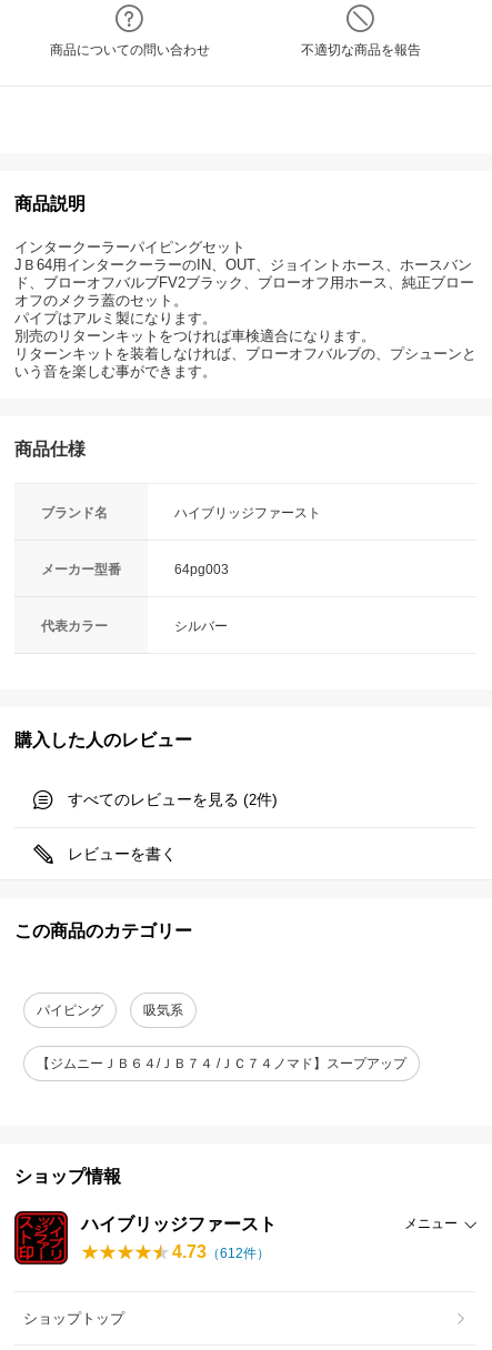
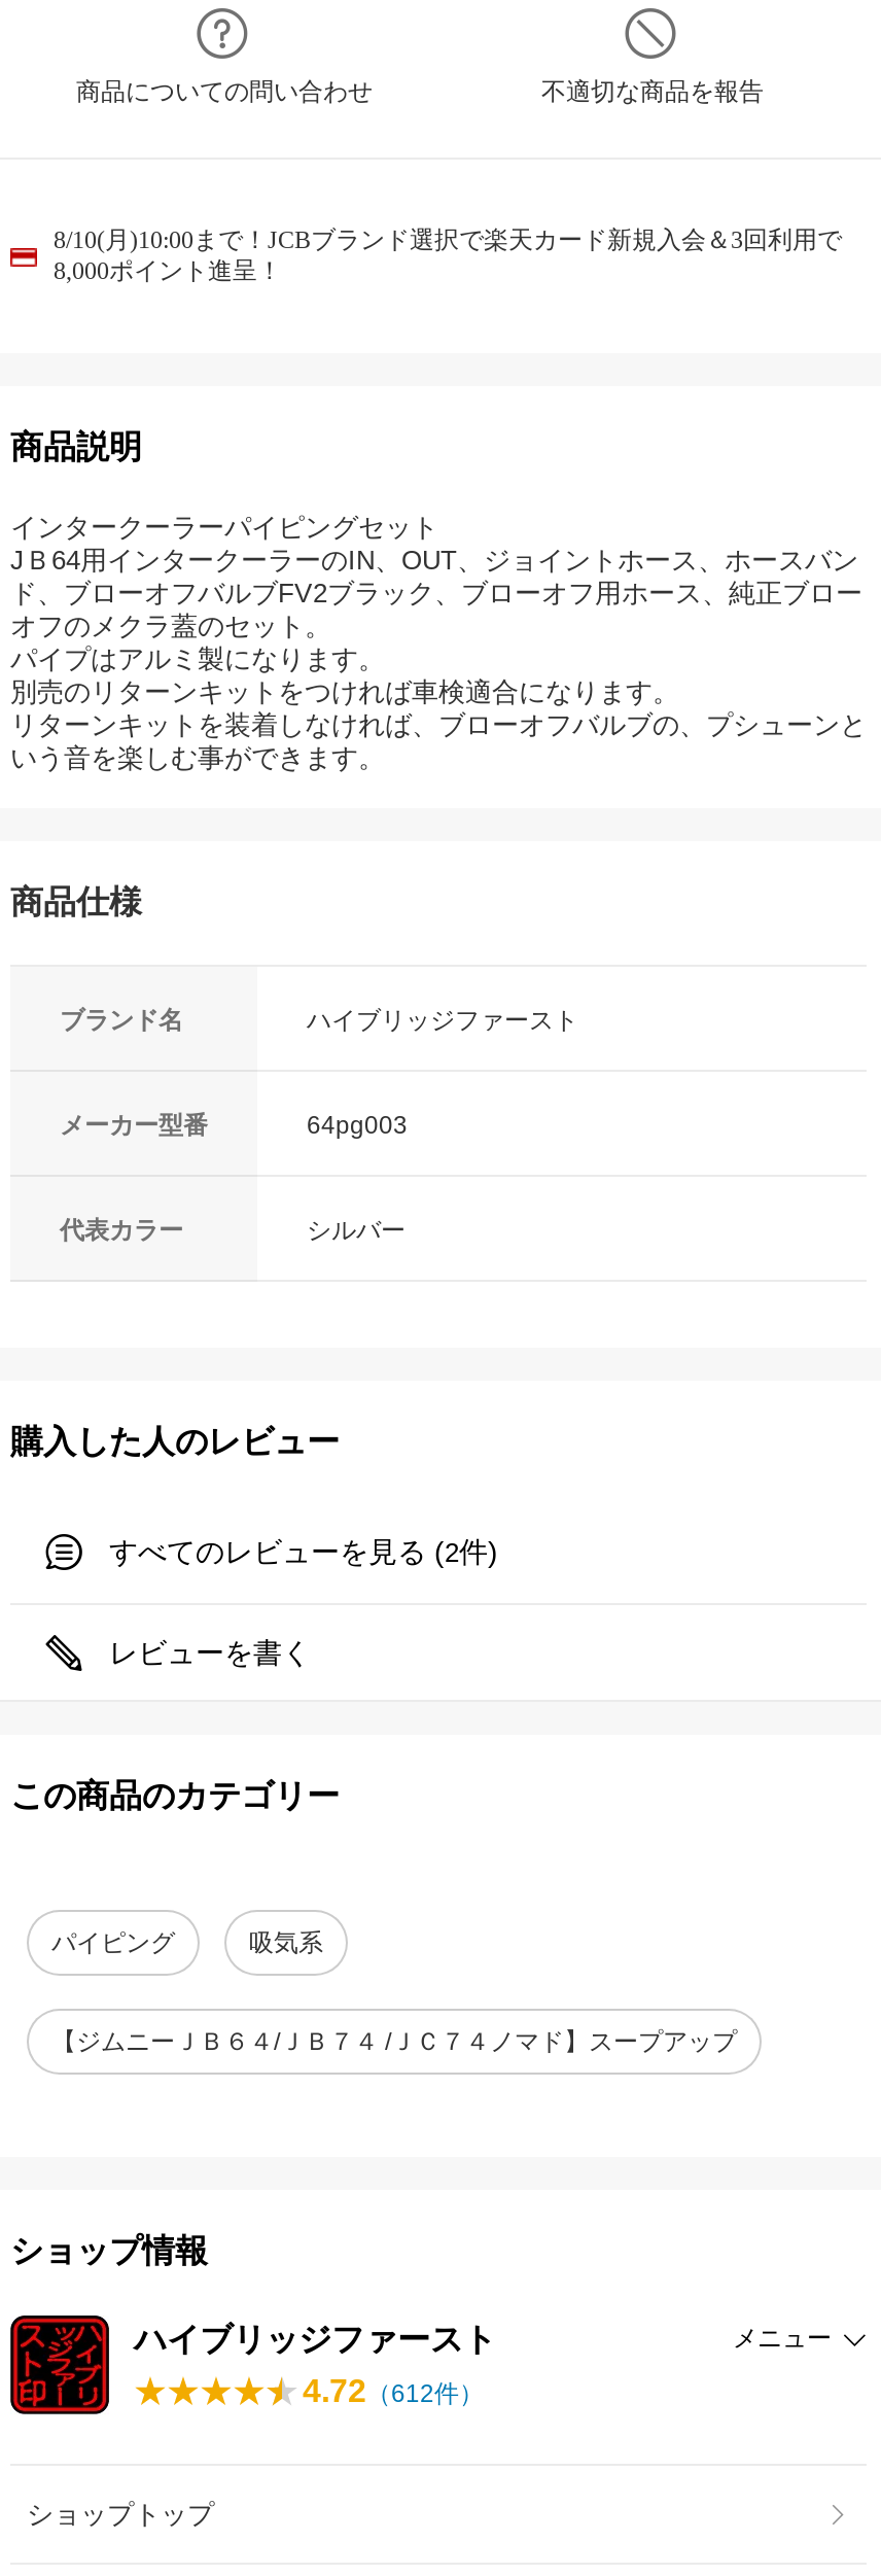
+ 8/10(月)10:00まで！JCBブランド選択で楽天カード新規入会＆3回利用で
+ 8,000ポイント進呈！

- 4.73（612件）
+ 4.72（612件）
